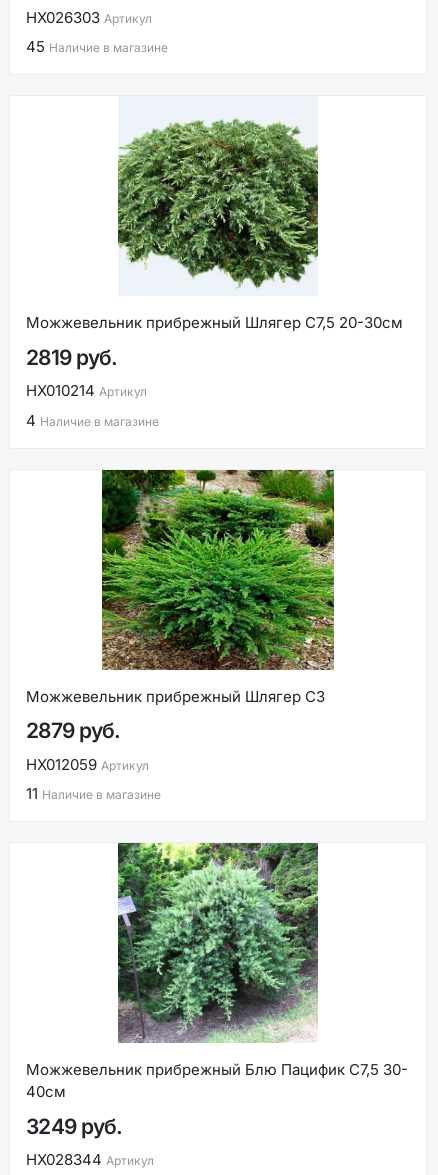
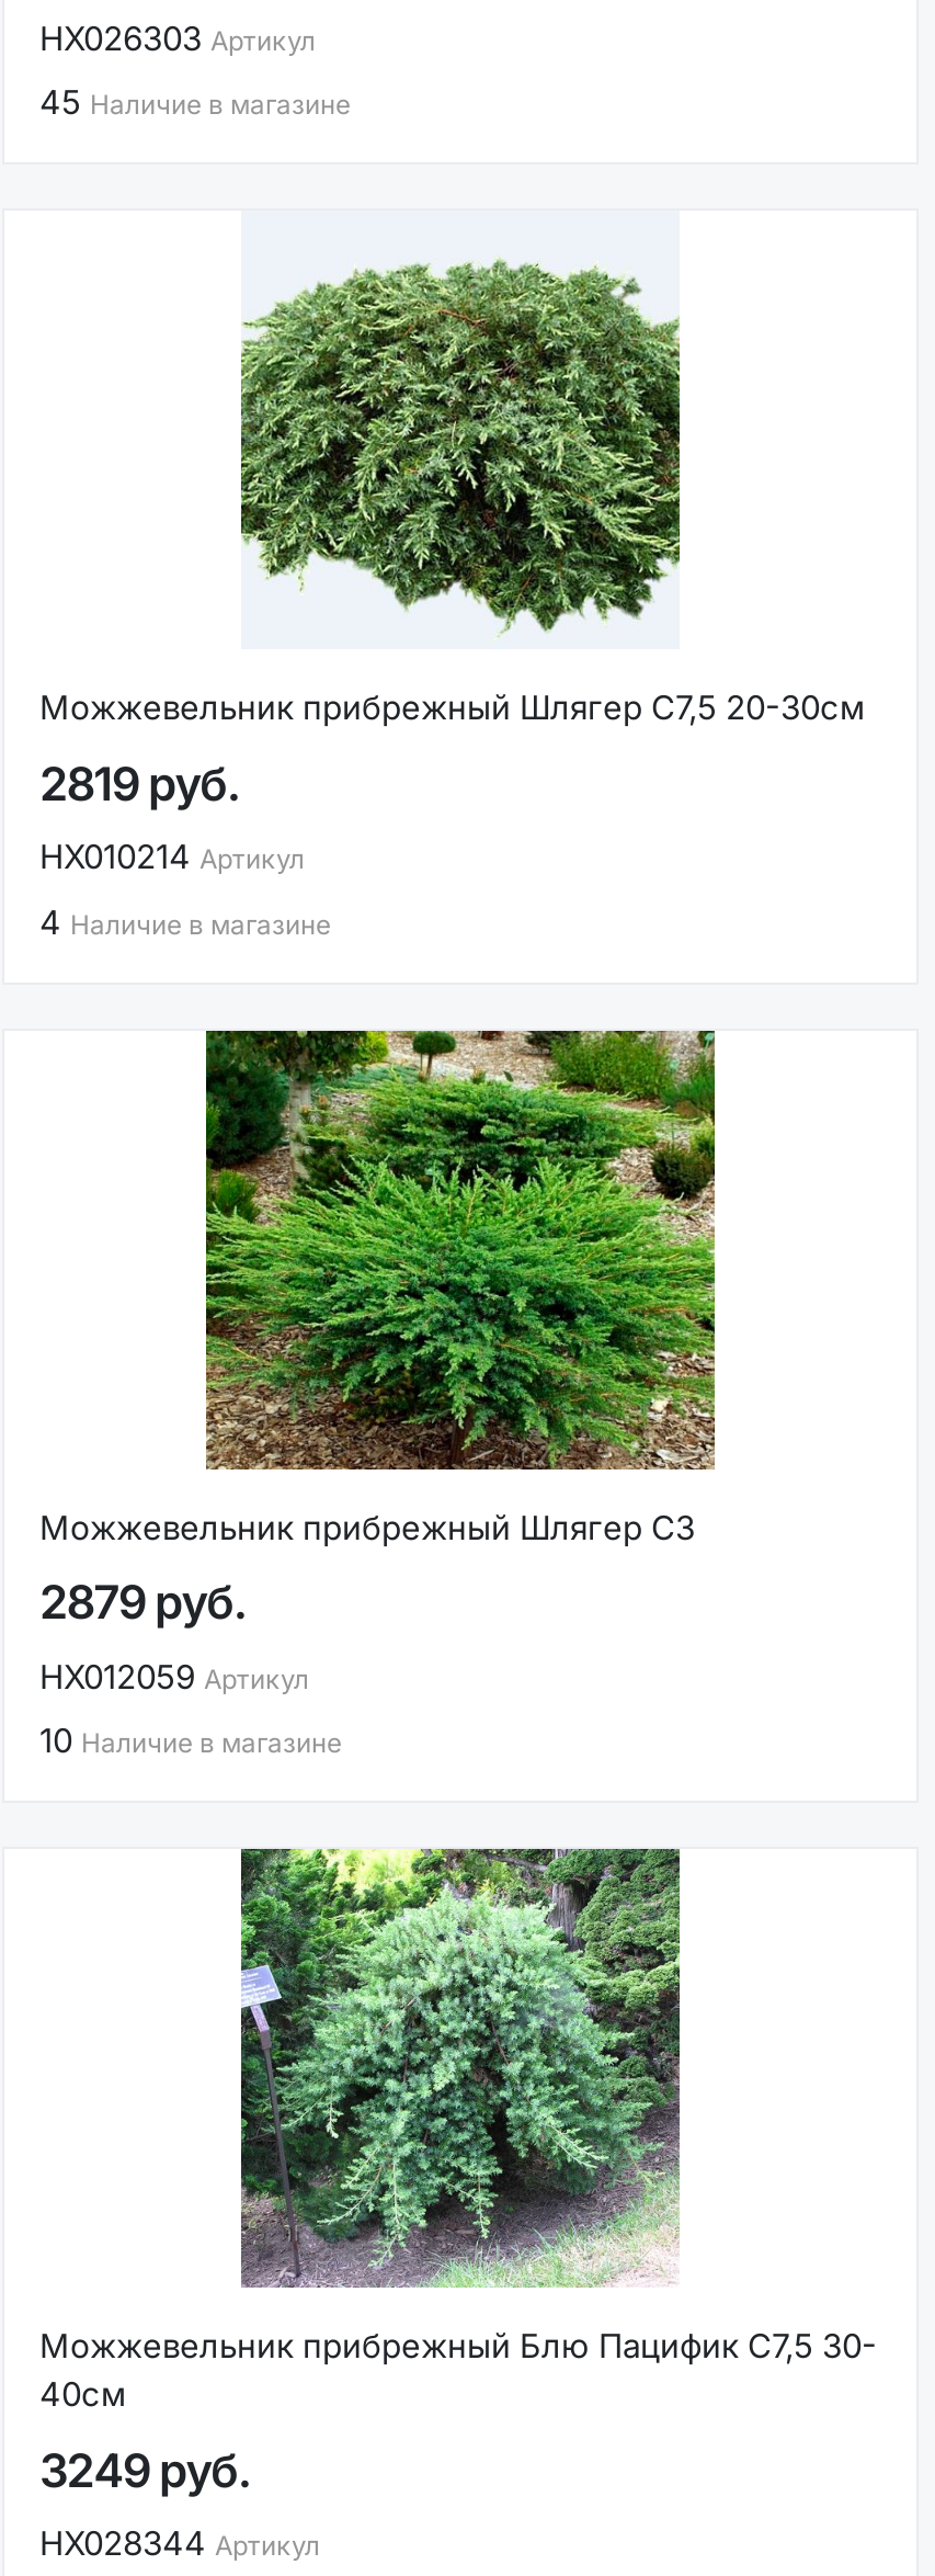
- 11 Наличие в магазине
+ 10 Наличие в магазине
